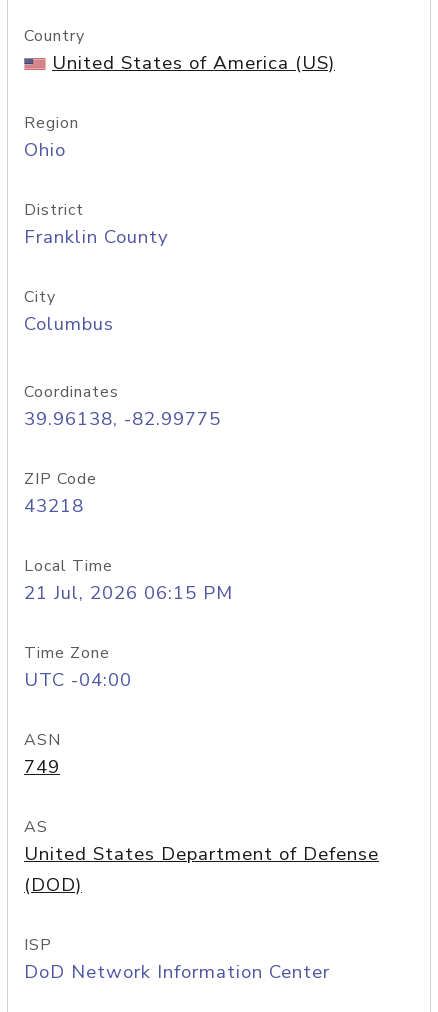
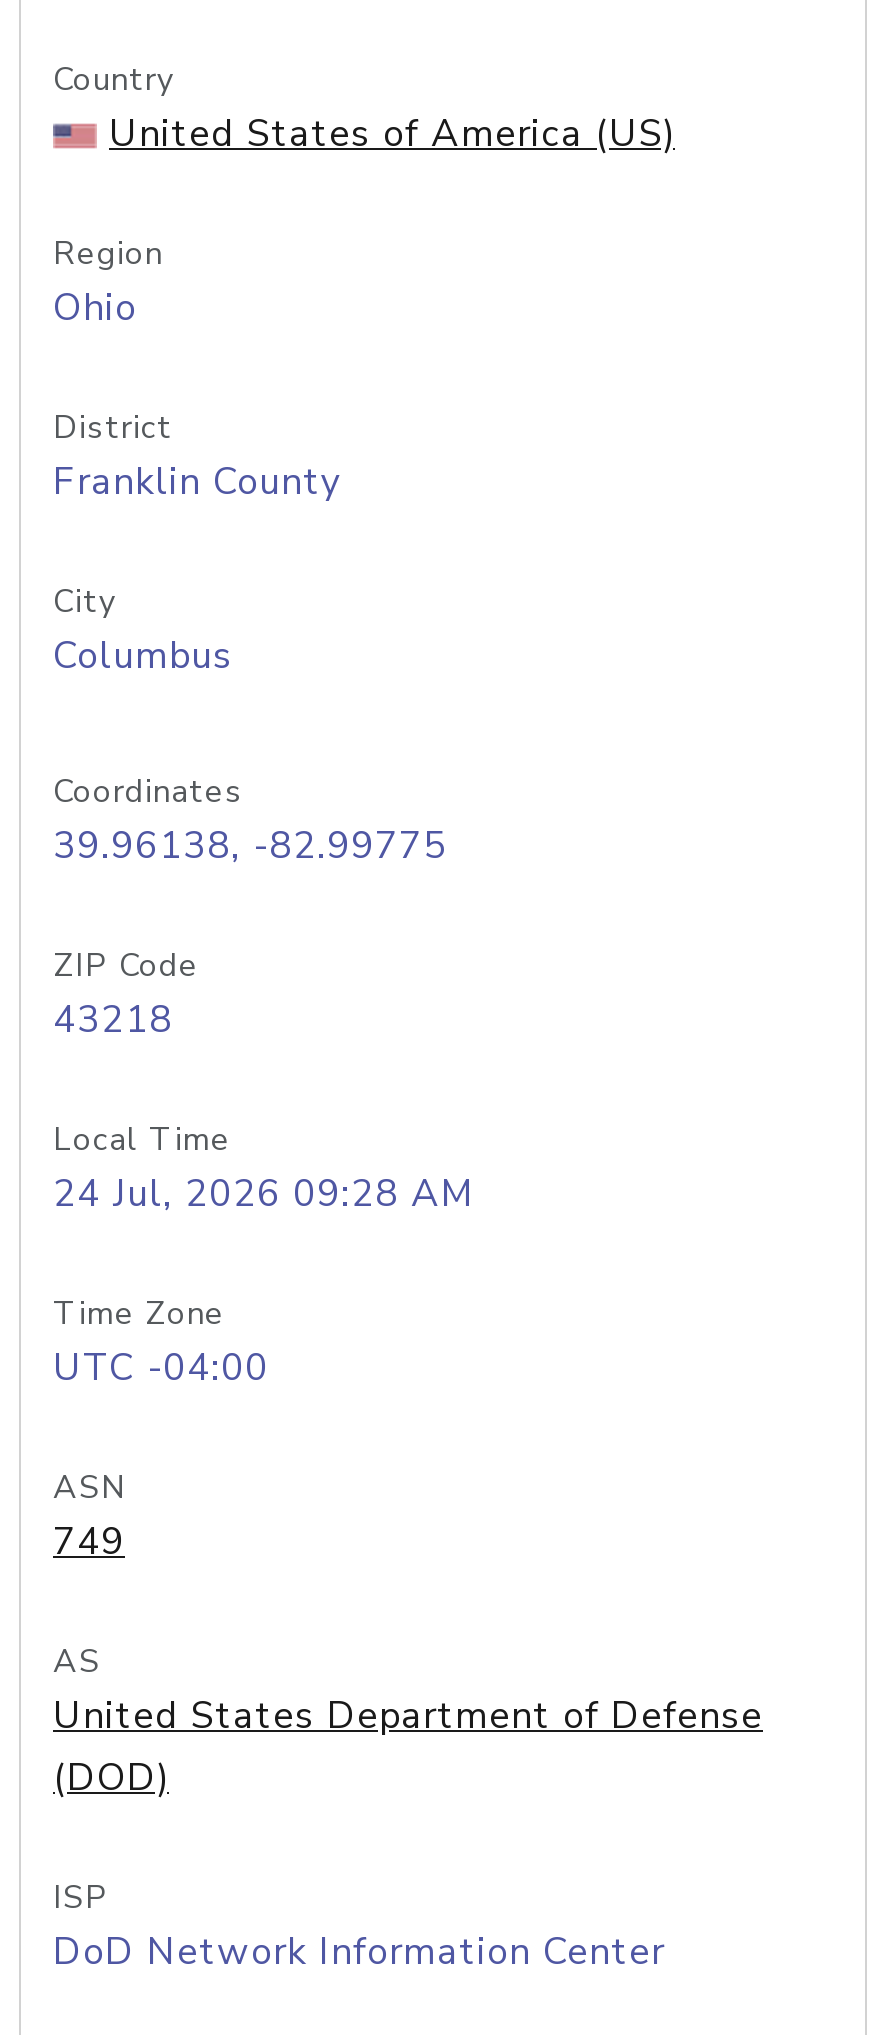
- 21 Jul, 2026 06:15 PM
+ 24 Jul, 2026 09:28 AM
